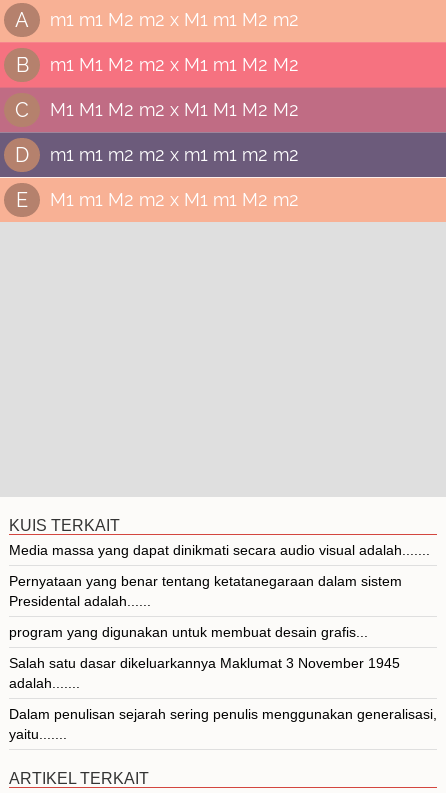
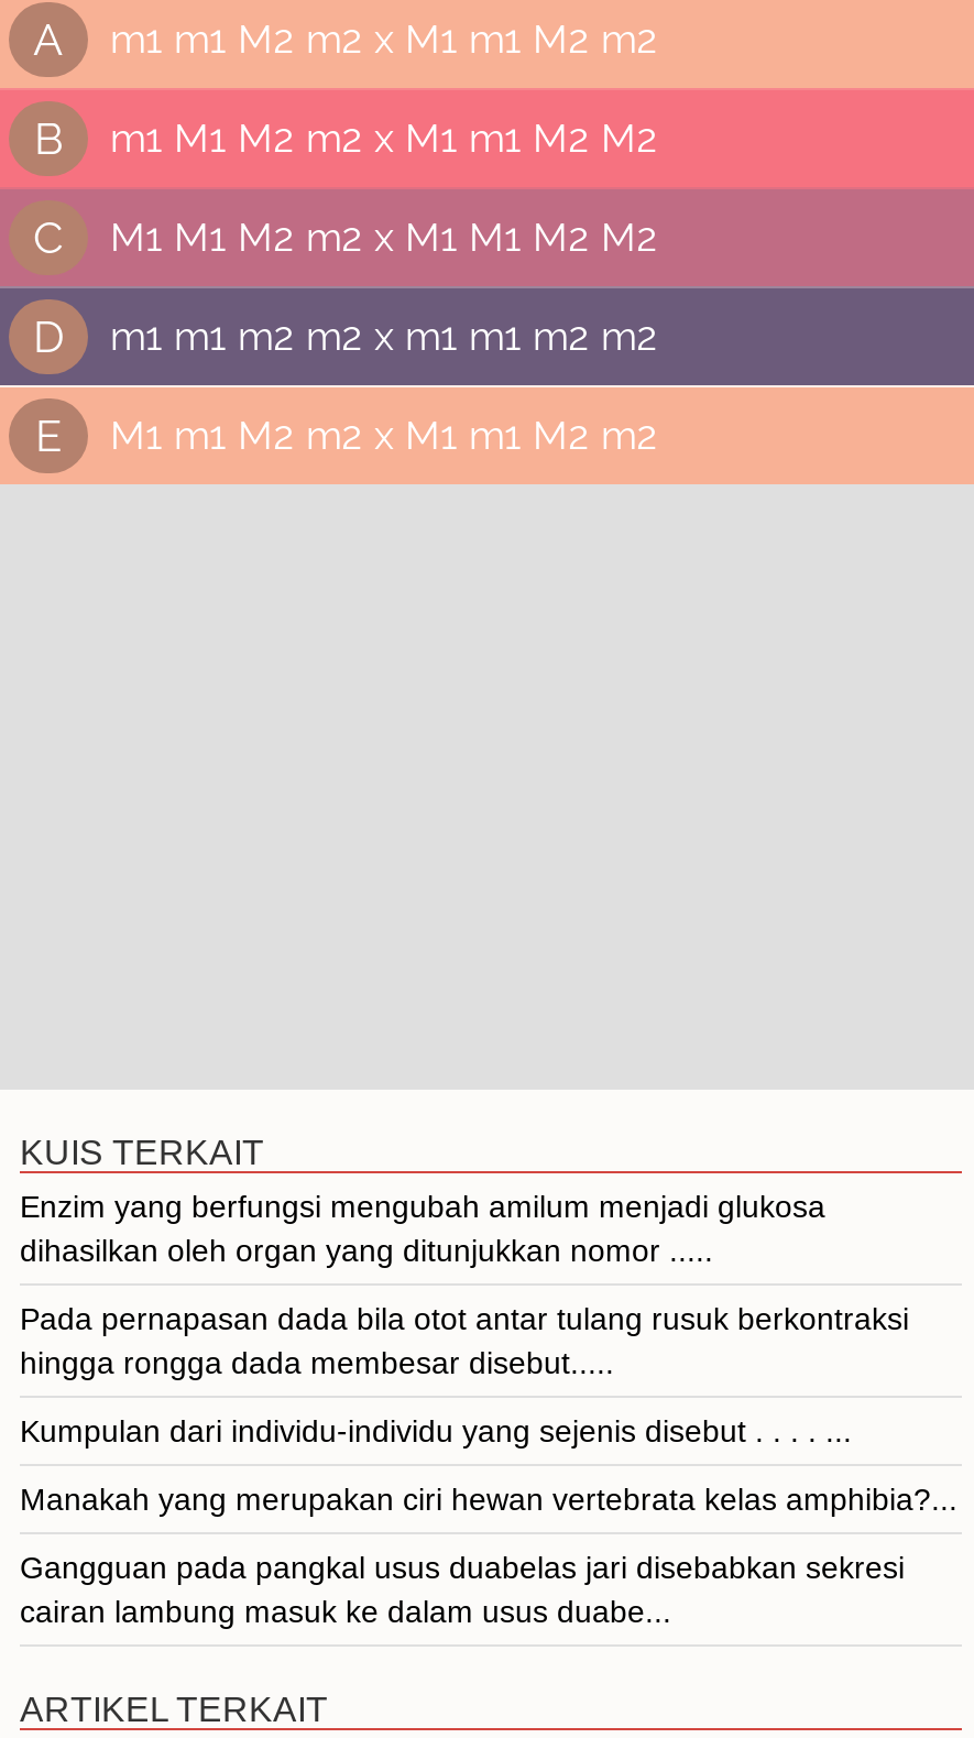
- Media massa yang dapat dinikmati secara audio visual adalah.......
+ Enzim yang berfungsi mengubah amilum menjadi glukosa
+ dihasilkan oleh organ yang ditunjukkan nomor .....

- Pernyataan yang benar tentang ketatanegaraan dalam sistem
- Presidental adalah......
+ Pada pernapasan dada bila otot antar tulang rusuk berkontraksi
+ hingga rongga dada membesar disebut.....

- program yang digunakan untuk membuat desain grafis...
+ Kumpulan dari individu-individu yang sejenis disebut . . . . ...

- Salah satu dasar dikeluarkannya Maklumat 3 November 1945
- adalah.......
+ Manakah yang merupakan ciri hewan vertebrata kelas amphibia?...

- Dalam penulisan sejarah sering penulis menggunakan generalisasi,
- yaitu.......
+ Gangguan pada pangkal usus duabelas jari disebabkan sekresi
+ cairan lambung masuk ke dalam usus duabe...
